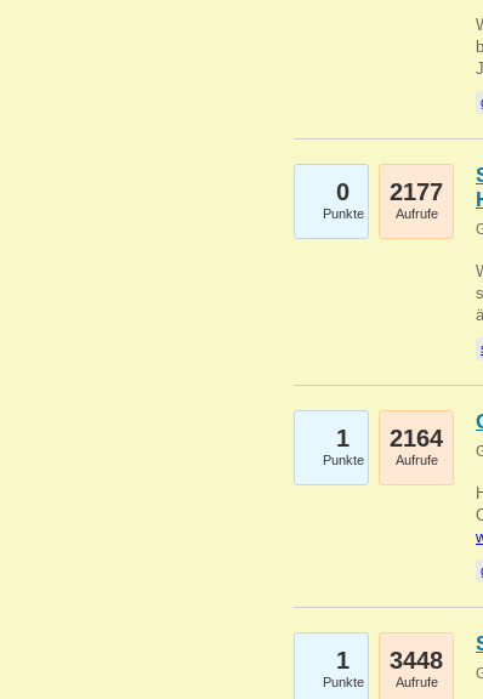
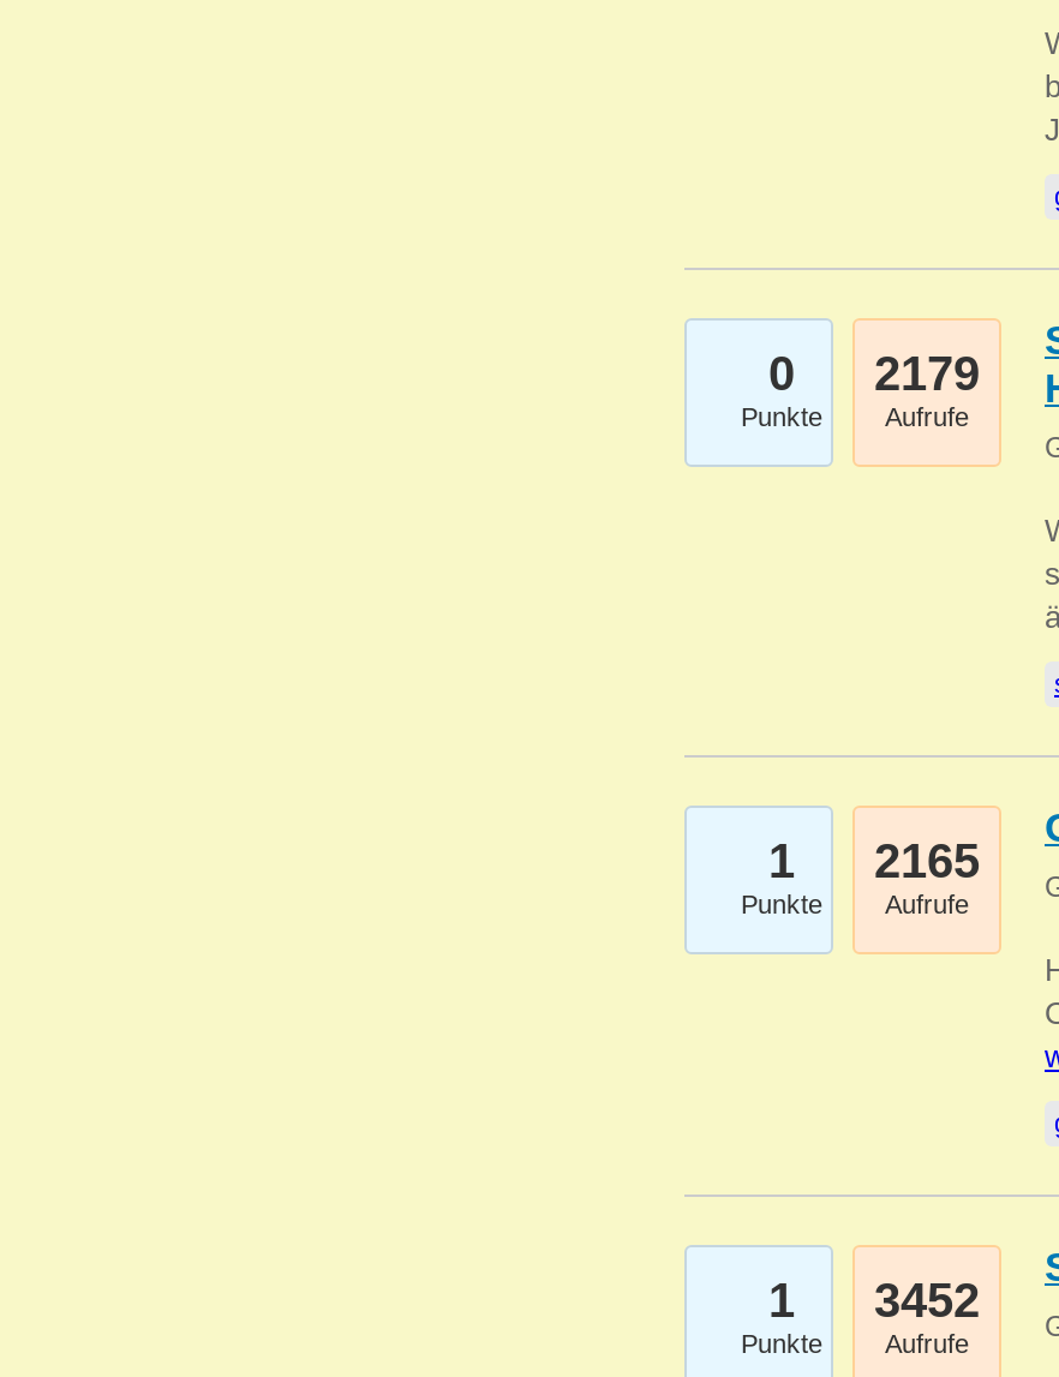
- 2177
+ 2179

- 2164
+ 2165

- 3448
+ 3452
